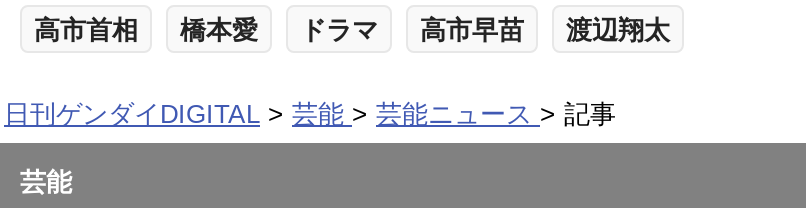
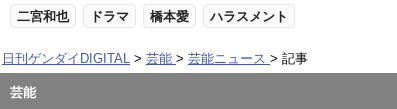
- 高市首相
- 橋本愛
+ 二宮和也

- 高市早苗
- 渡辺翔太
+ 橋本愛
+ ハラスメント
